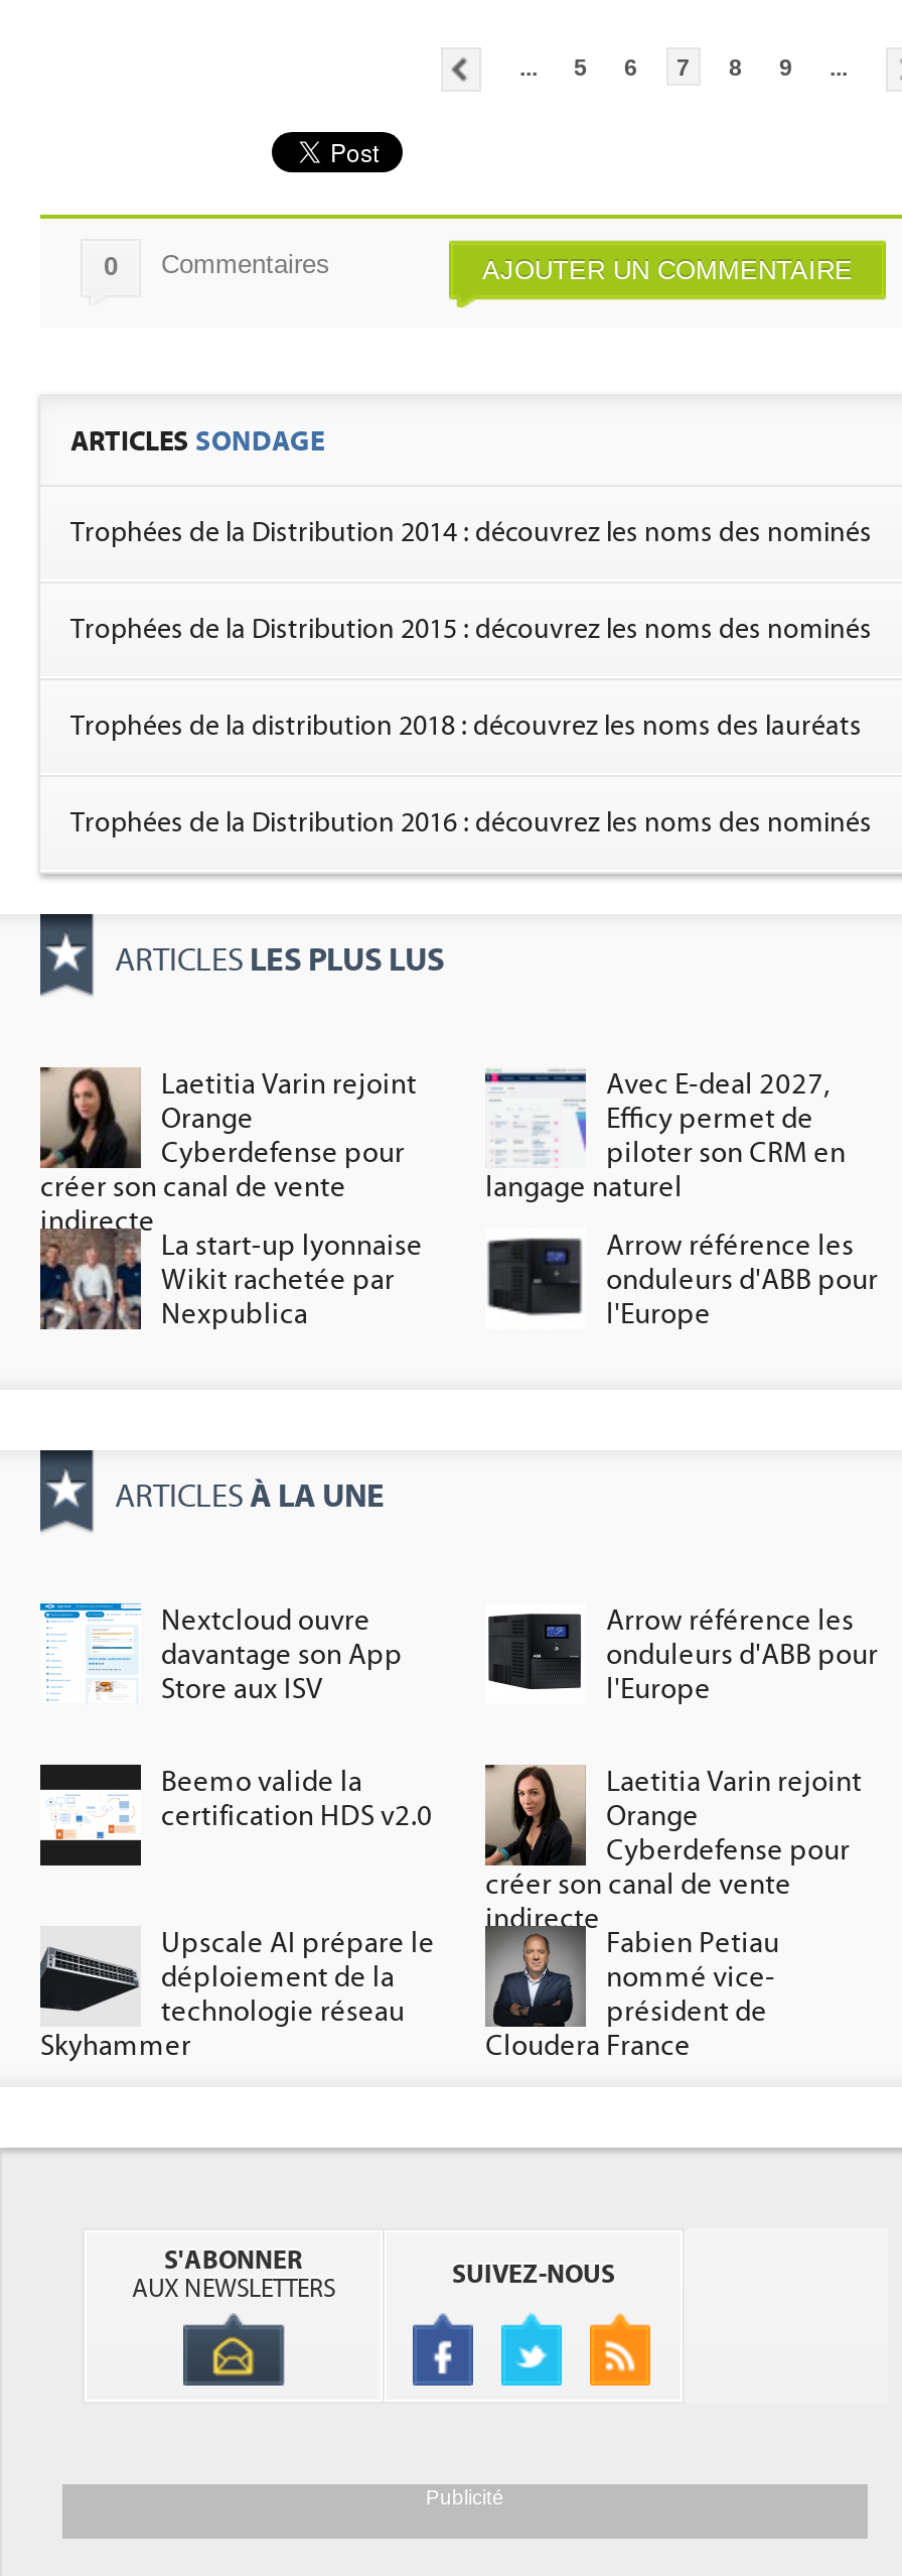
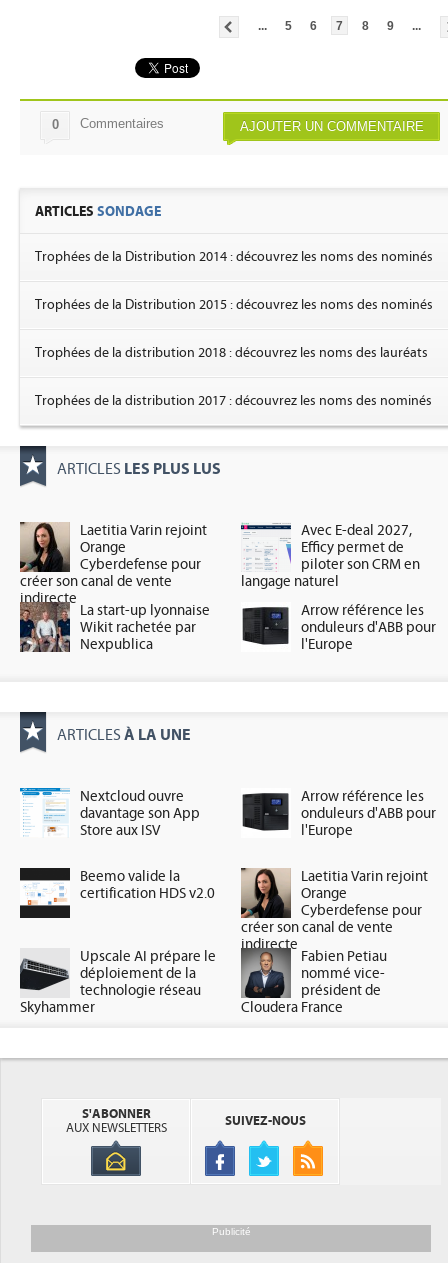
- Trophées de la Distribution 2016 : découvrez les noms des nominés
+ Trophées de la distribution 2017 : découvrez les noms des nominés
